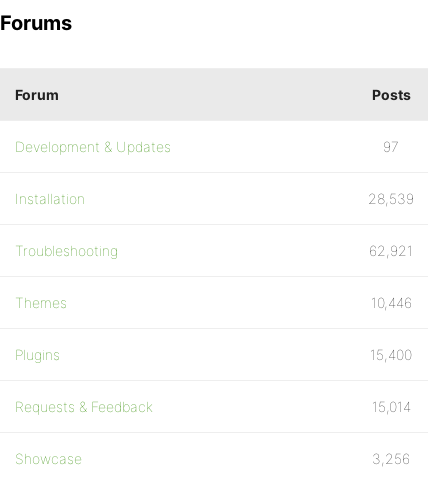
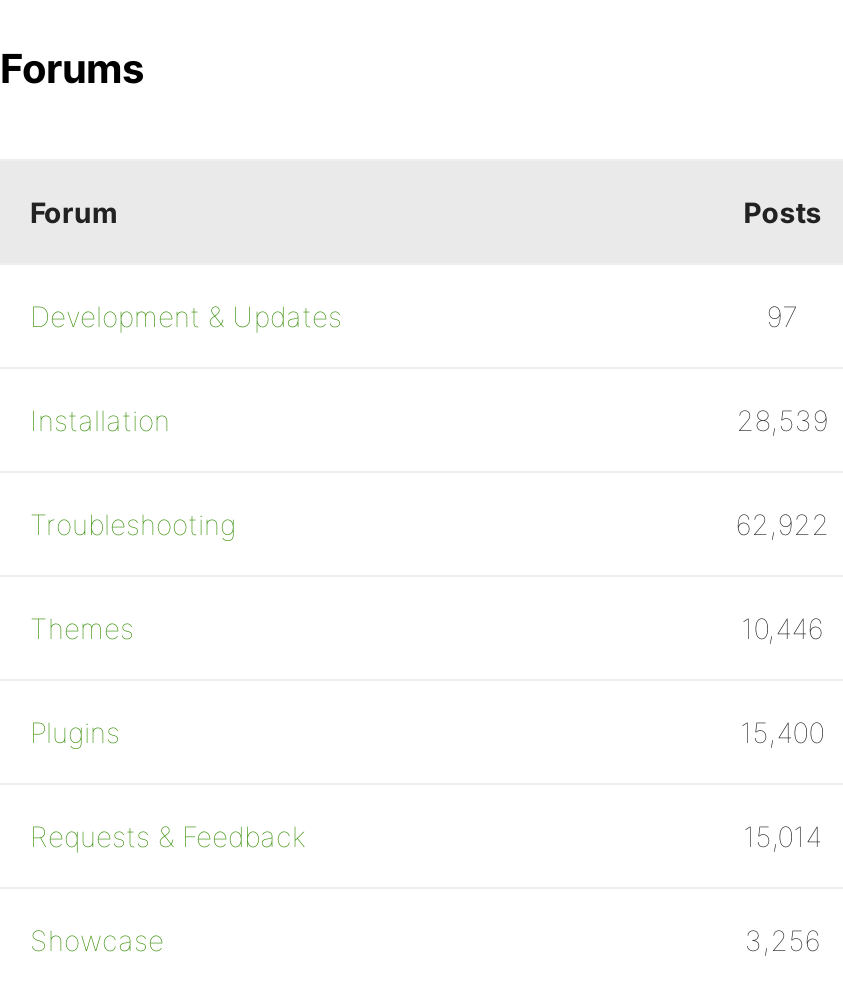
- 62,921
+ 62,922
